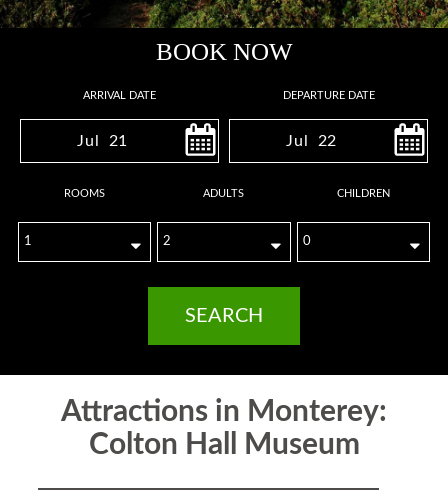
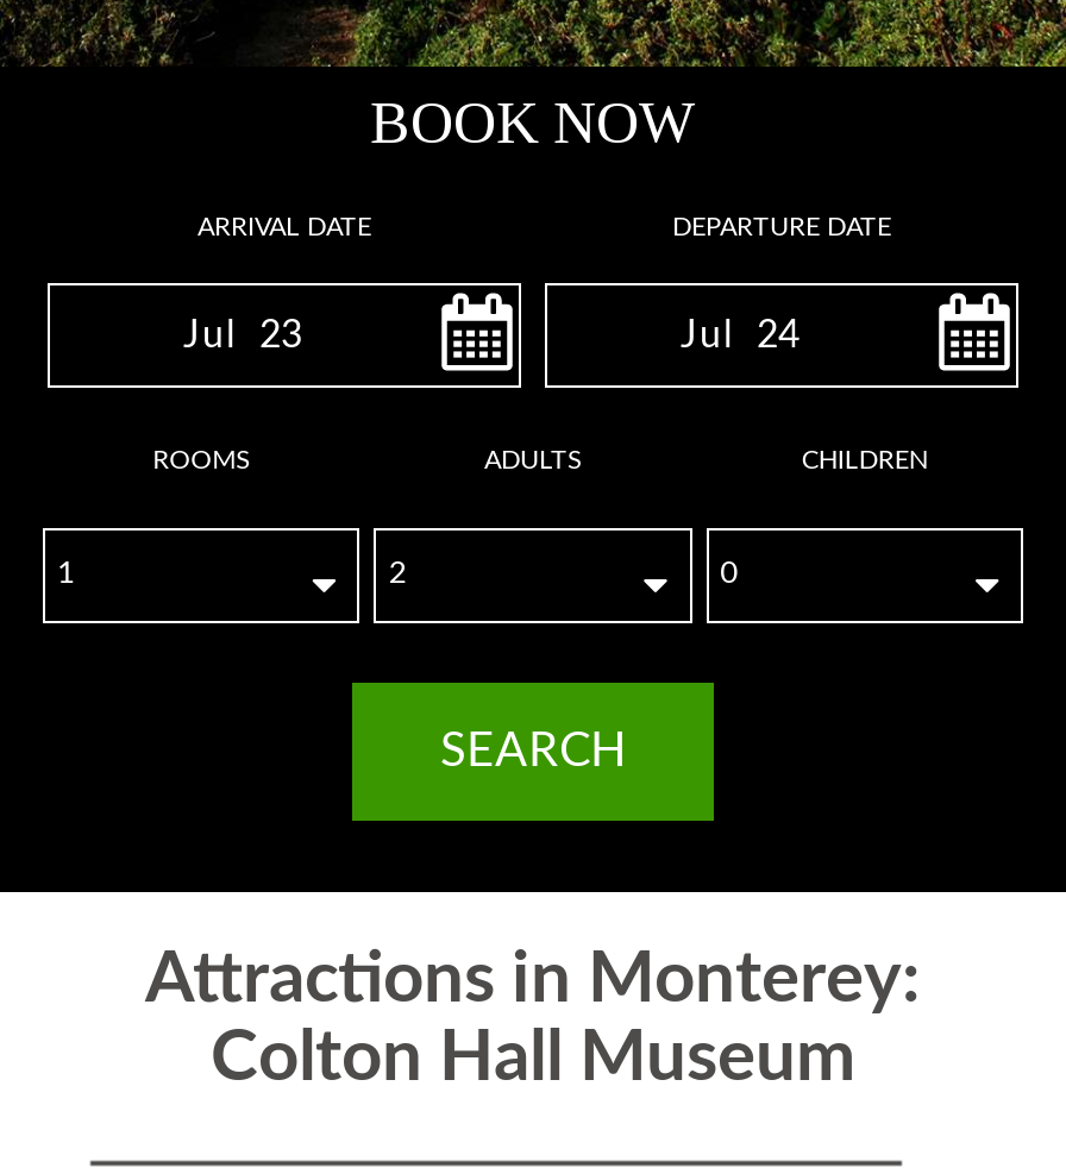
- Jul 21
+ Jul 23

- Jul 22
+ Jul 24
